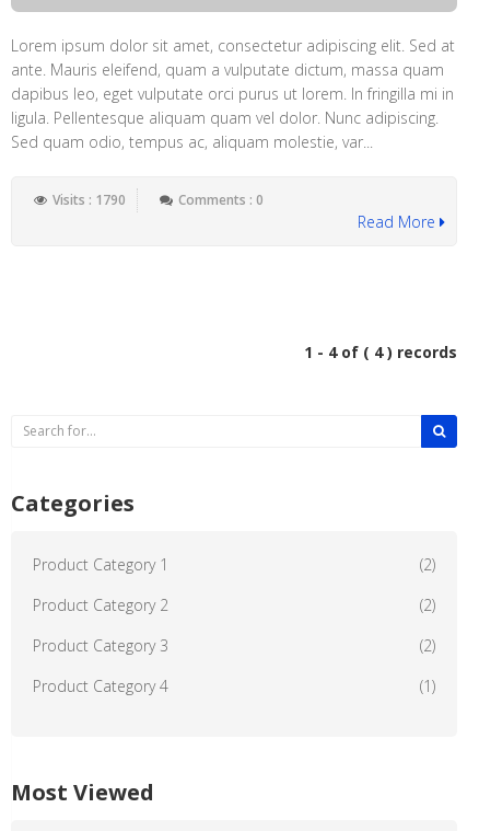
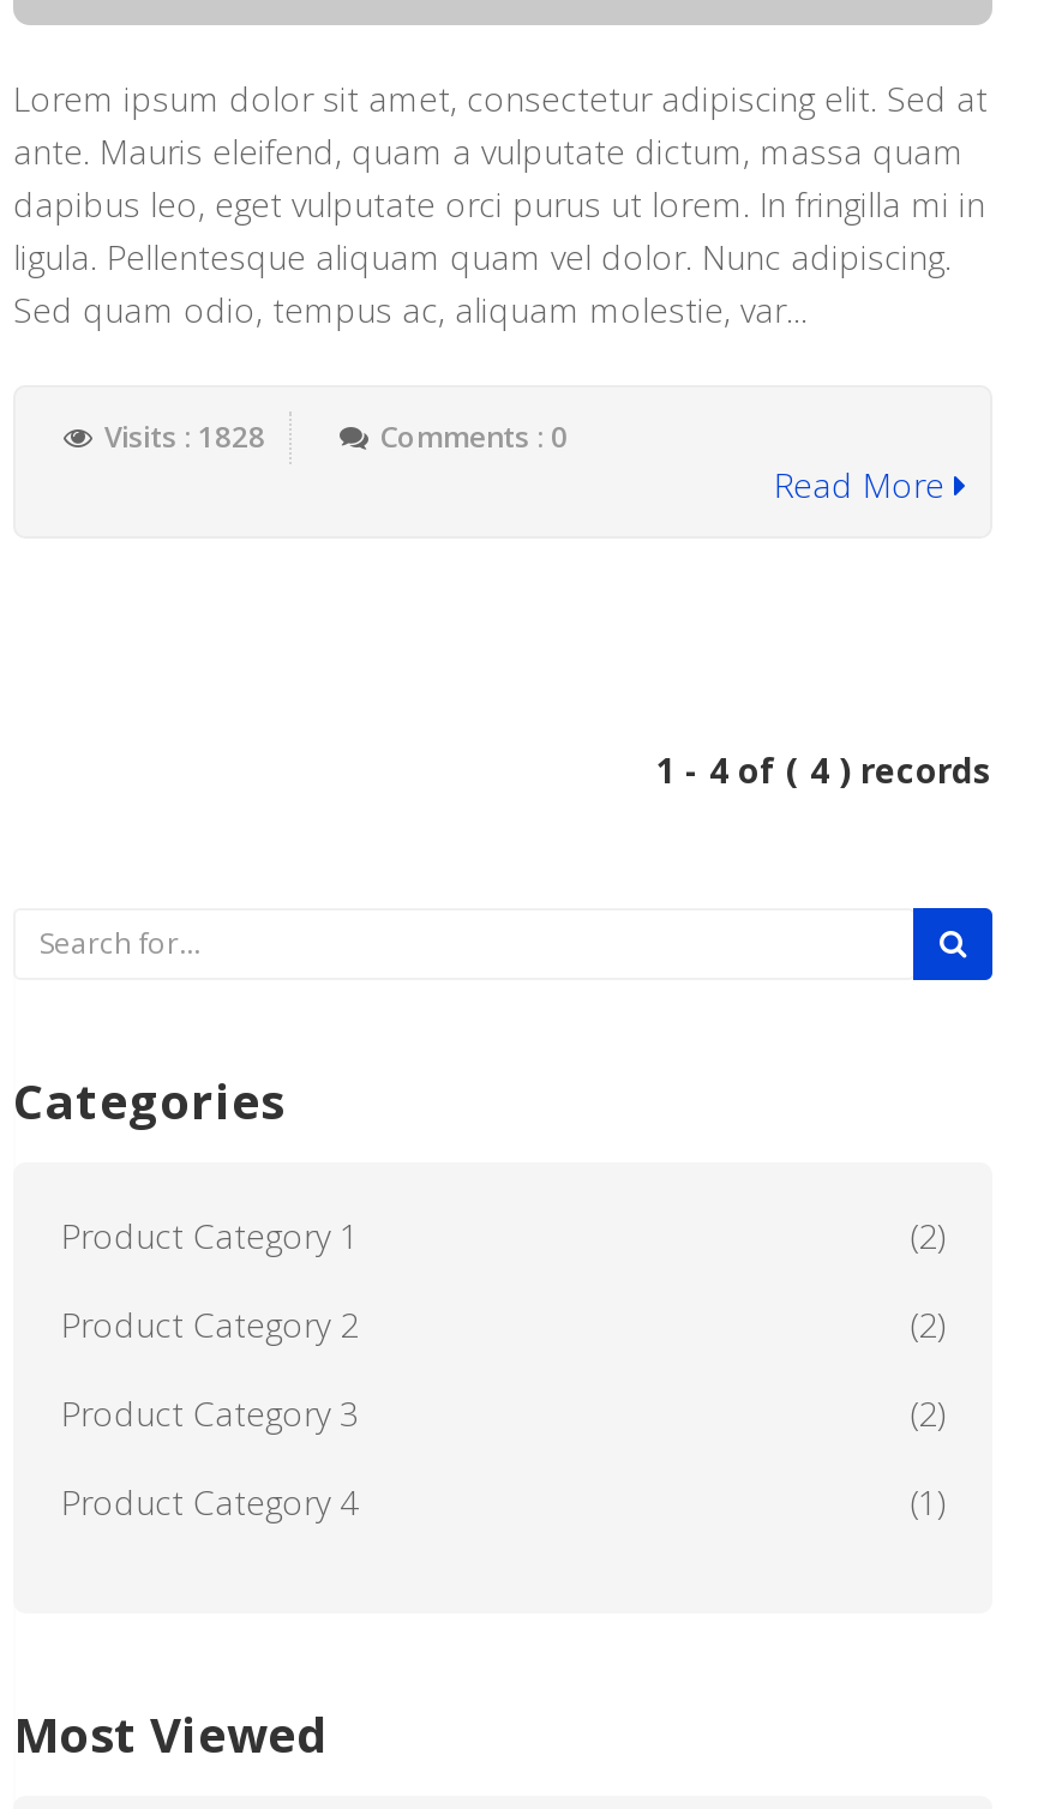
- Visits : 1790
+ Visits : 1828
